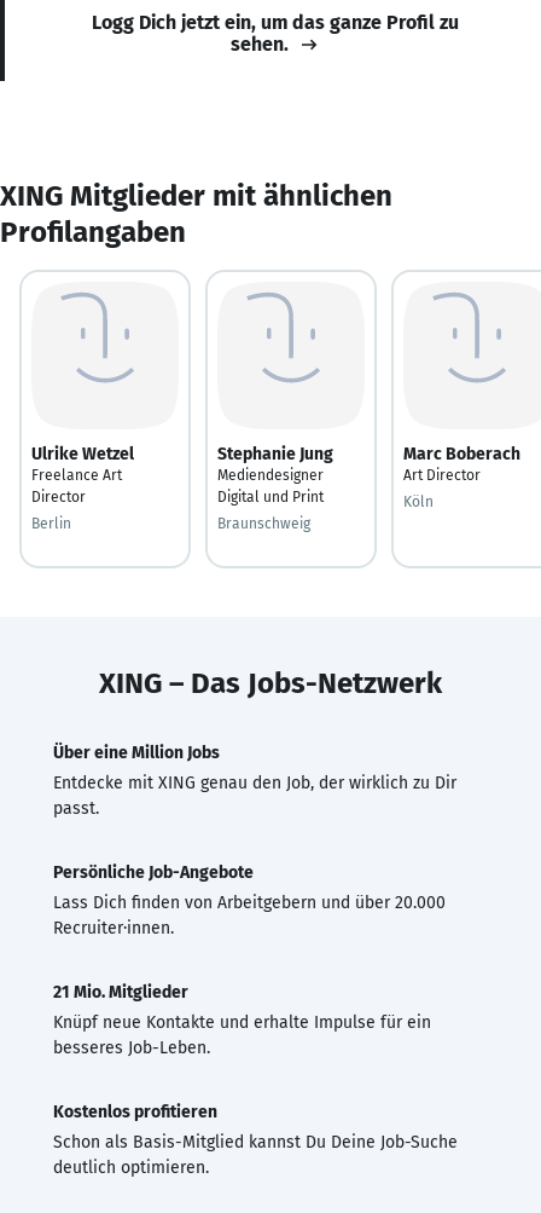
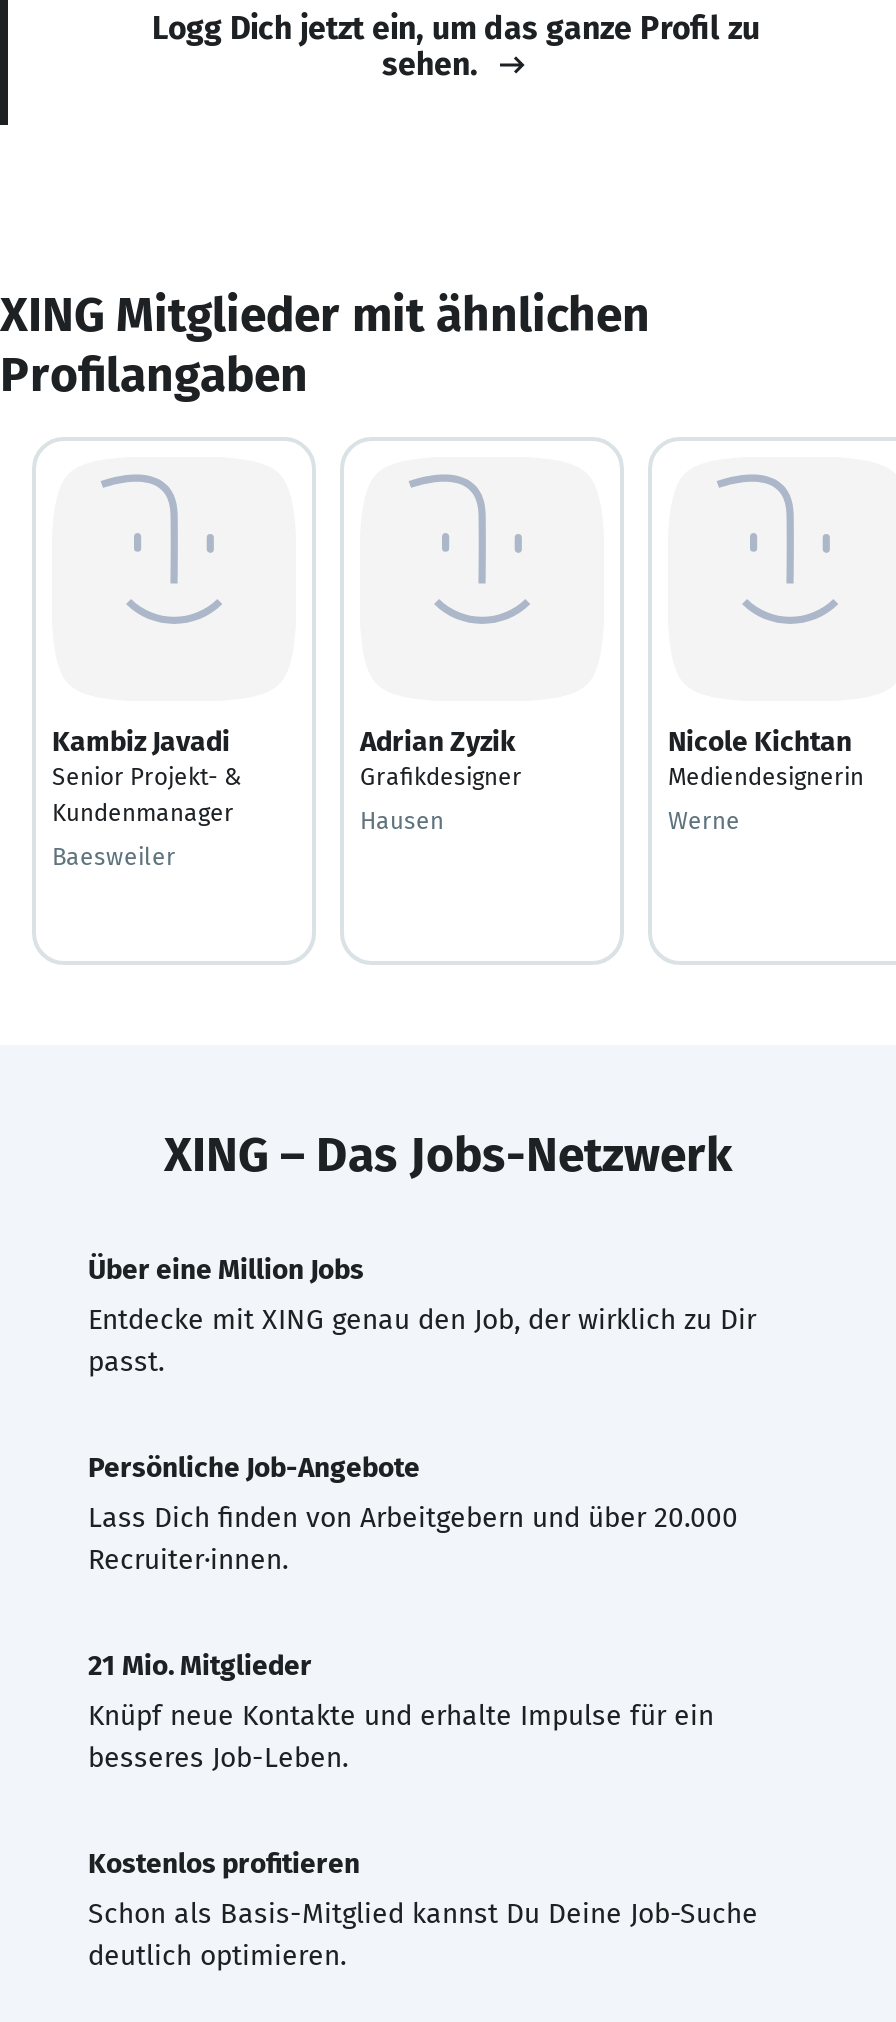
- Ulrike Wetzel
- Freelance Art
- Director
+ Kambiz Javadi
+ Senior Projekt- &
+ Kundenmanager

- Stephanie Jung
- Mediendesigner
- Digital und Print
+ Adrian Zyzik
+ Grafikdesigner

- Marc Boberach
- Art Director
+ Nicole Kichtan
+ Mediendesignerin

- Köln
+ Werne

- Berlin
+ Baesweiler

- Braunschweig
+ Hausen
